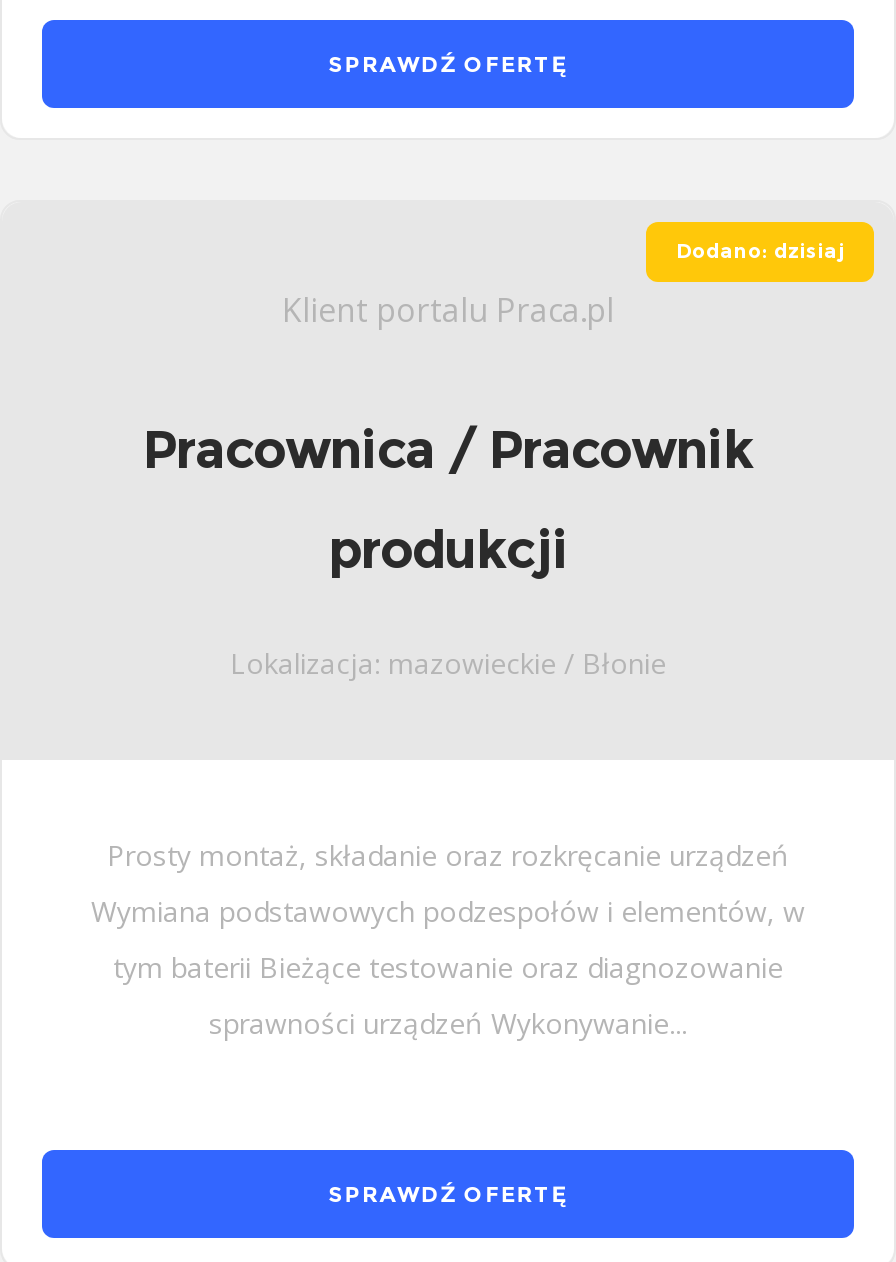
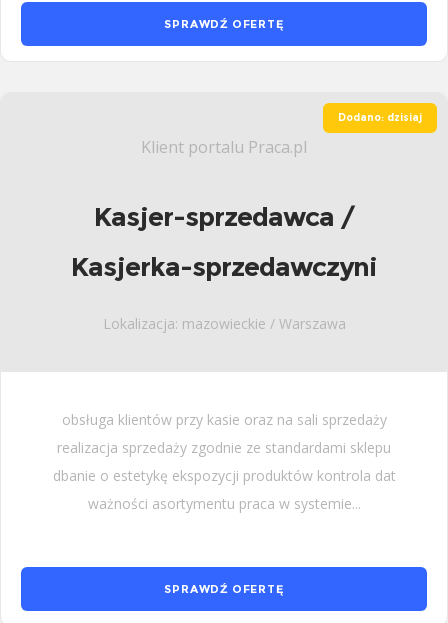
- Pracownica / Pracownik
+ Kasjer-sprzedawca /

- produkcji
+ Kasjerka-sprzedawczyni

- Lokalizacja: mazowieckie / Błonie
+ Lokalizacja: mazowieckie / Warszawa

- Prosty montaż, składanie oraz rozkręcanie urządzeń
+ obsługa klientów przy kasie oraz na sali sprzedaży

- Wymiana podstawowych podzespołów i elementów, w
+ realizacja sprzedaży zgodnie ze standardami sklepu

- tym baterii Bieżące testowanie oraz diagnozowanie
+ dbanie o estetykę ekspozycji produktów kontrola dat

- sprawności urządzeń Wykonywanie...
+ ważności asortymentu praca w systemie...
